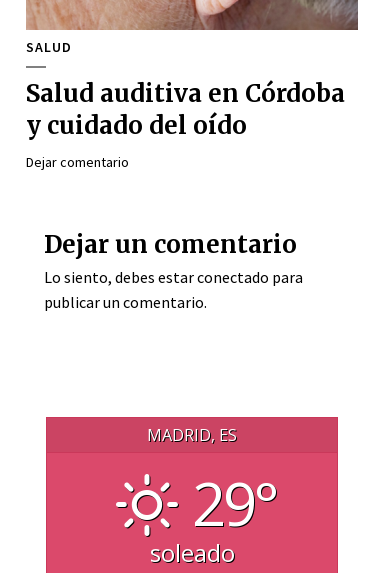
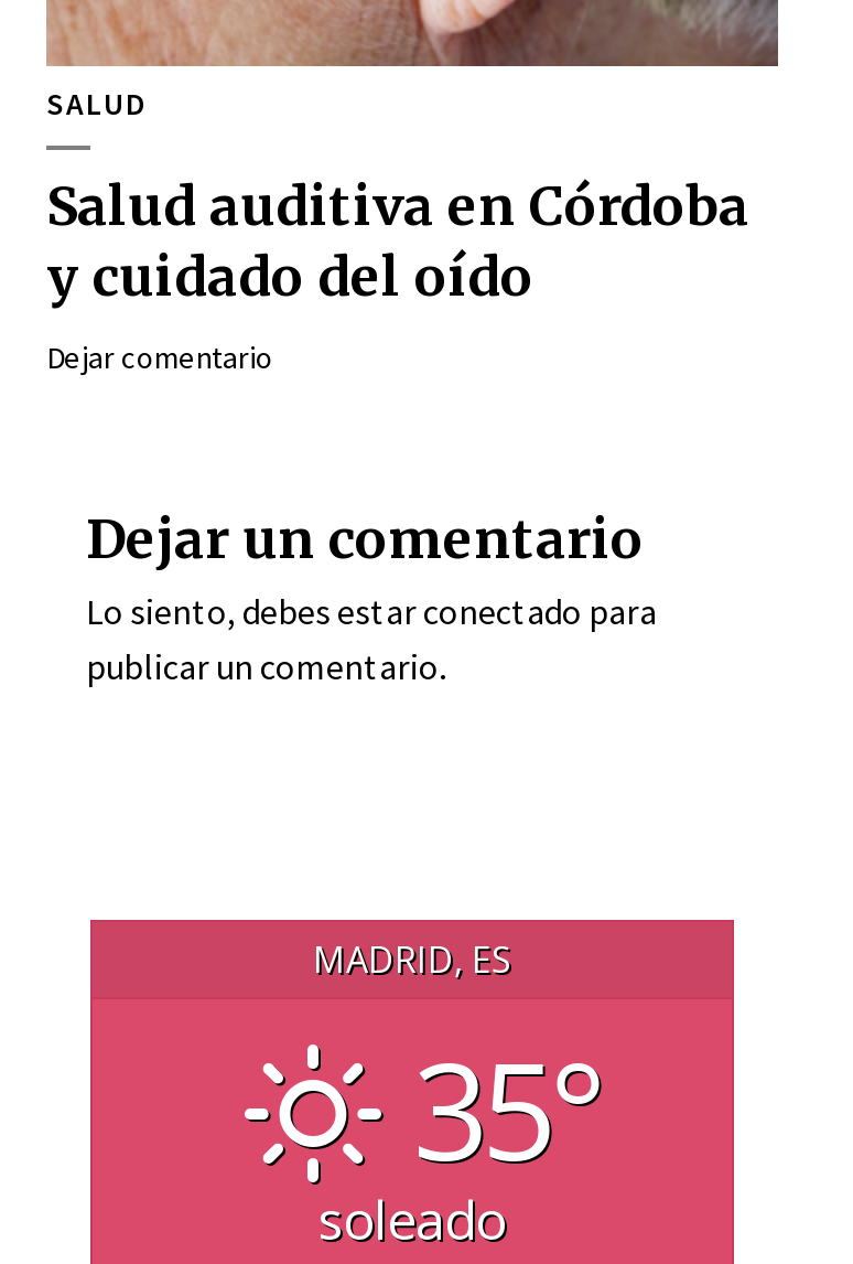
- 29°
+ 35°
